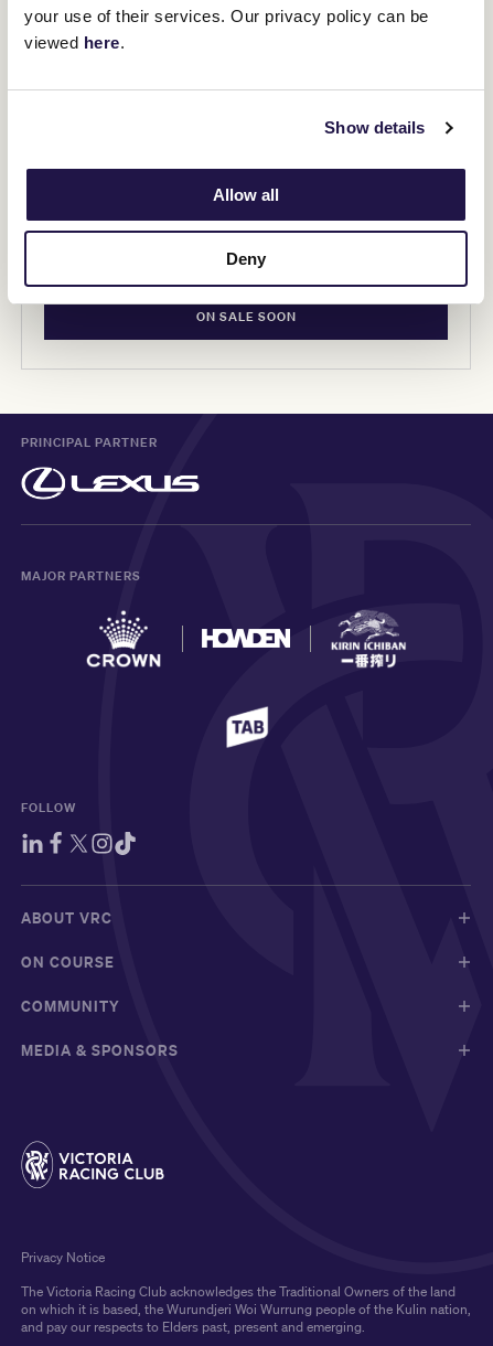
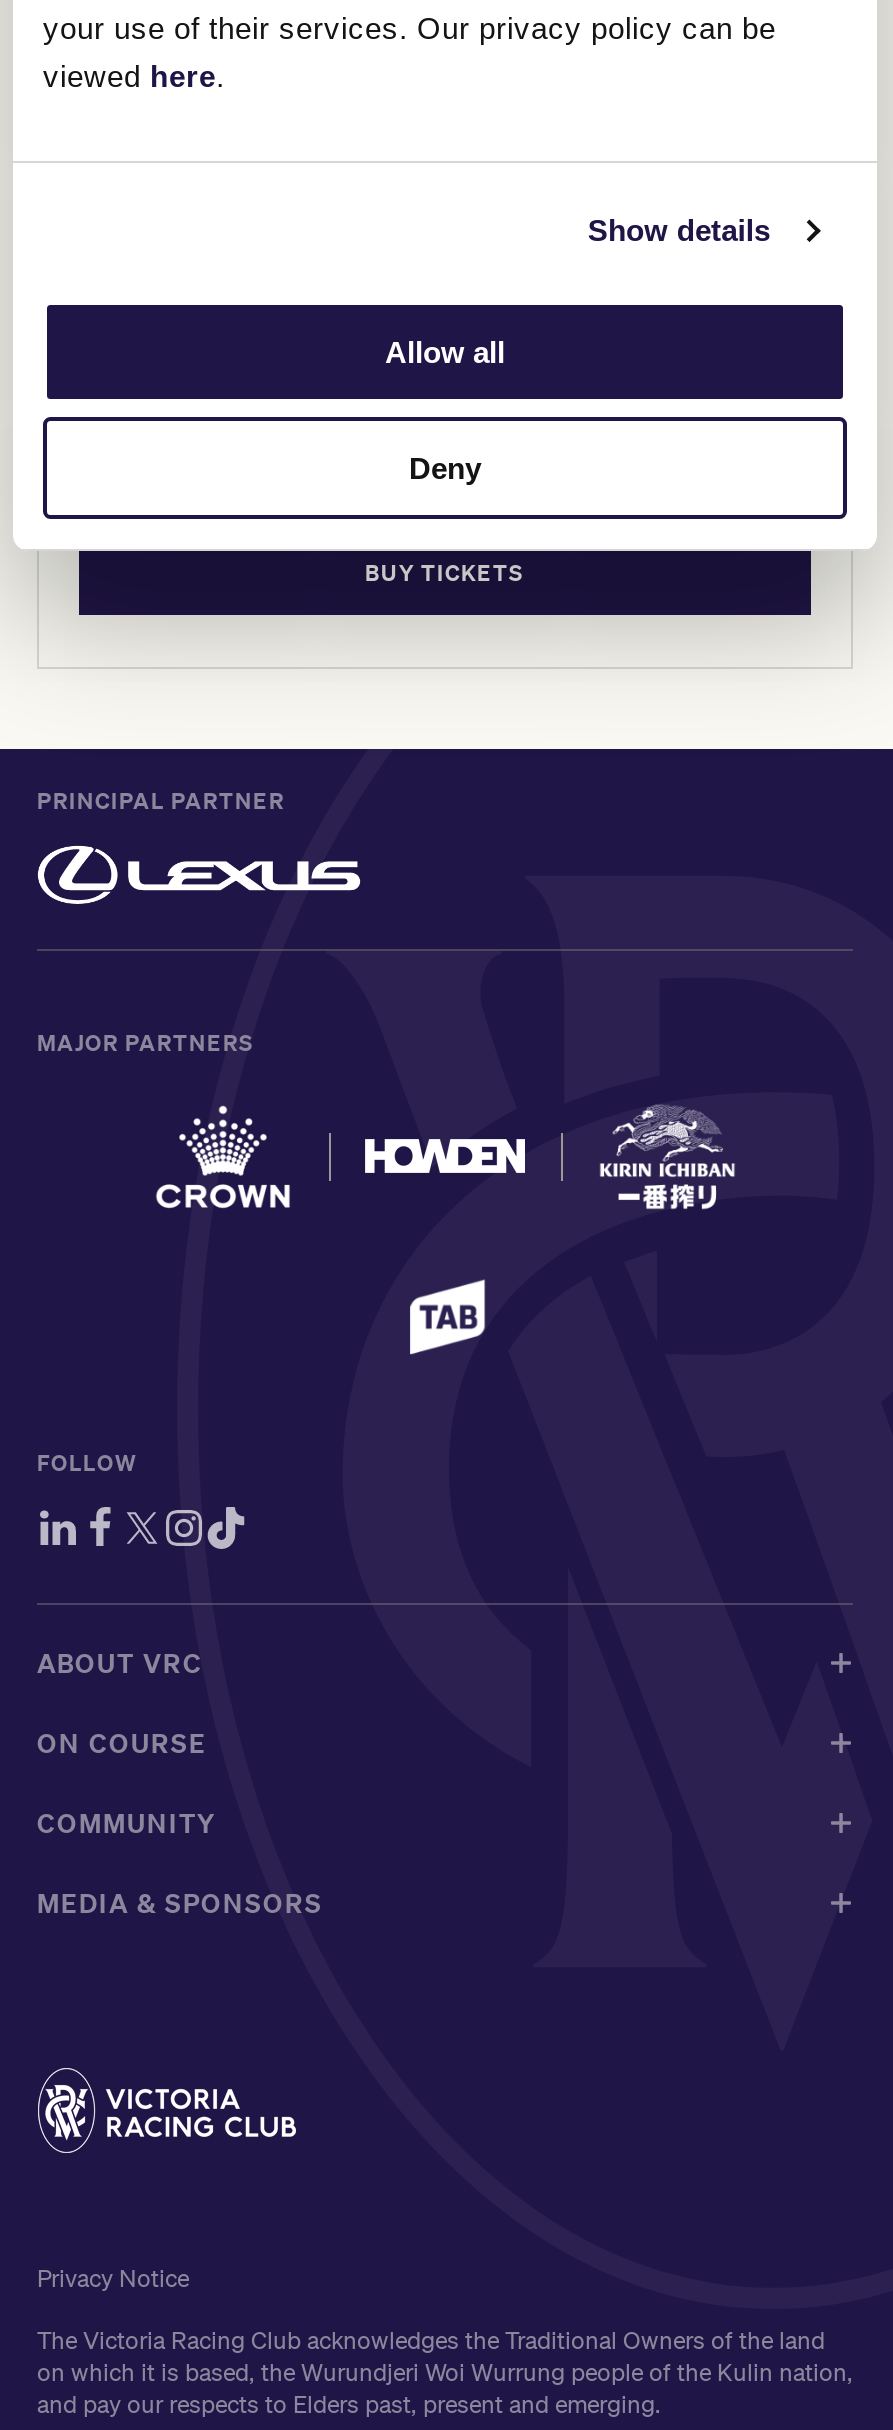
- ON SALE SOON
+ BUY TICKETS
